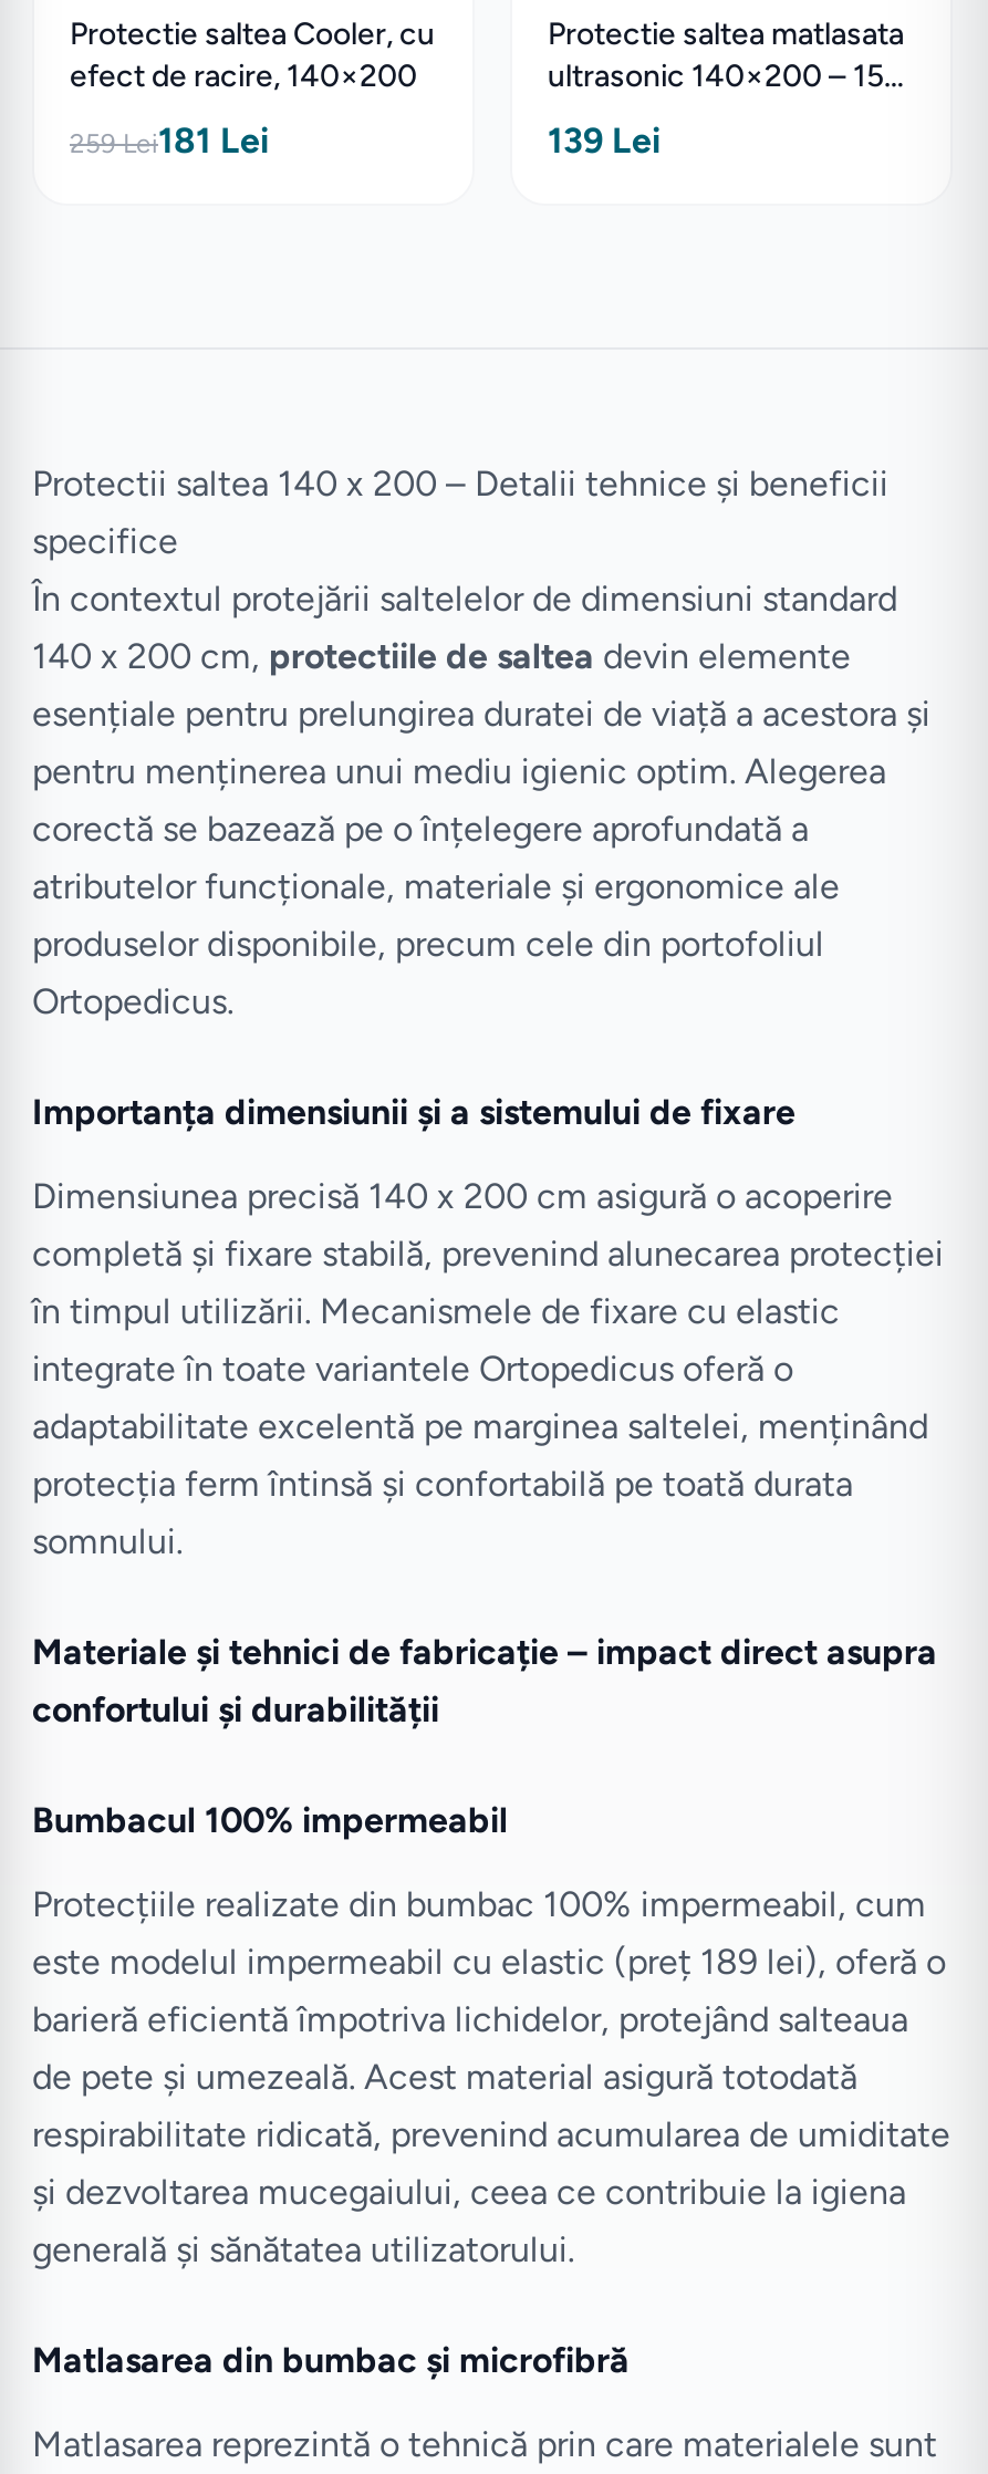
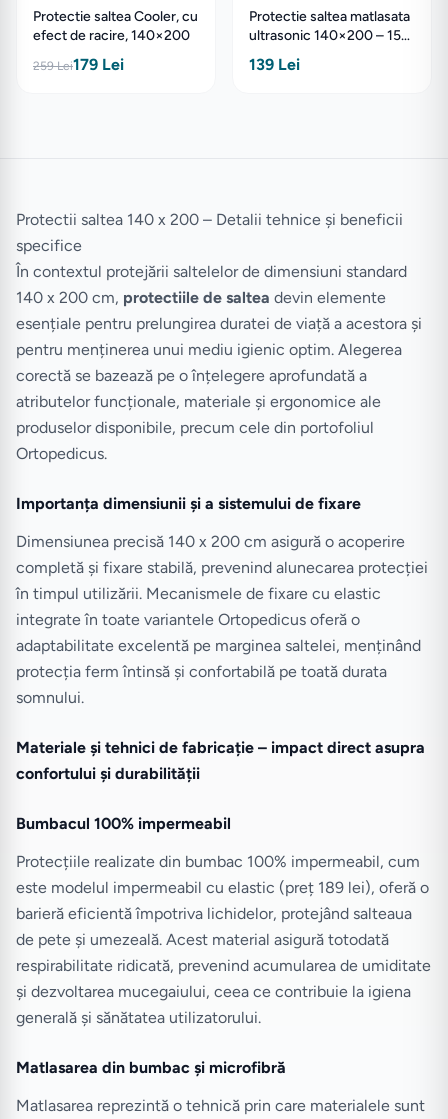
- 259 Lei181 Lei
+ 259 Lei179 Lei
